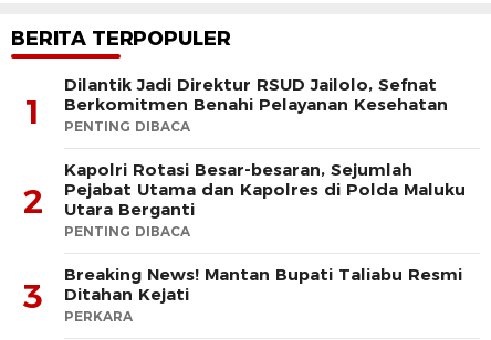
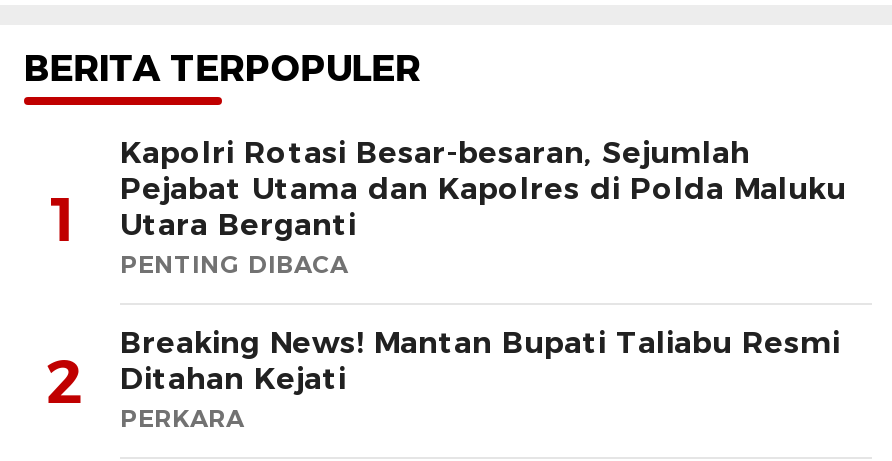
- Dilantik Jadi Direktur RSUD Jailolo, Sefnat
- Berkomitmen Benahi Pelayanan Kesehatan
- PENTING DIBACA
- 2

- 3 Ditahan Kejati PERKARA
+ 2 Ditahan Kejati PERKARA
